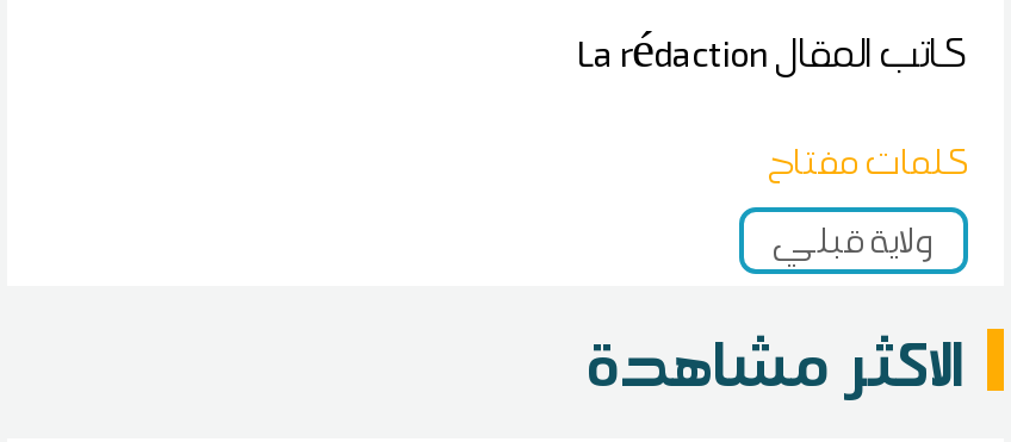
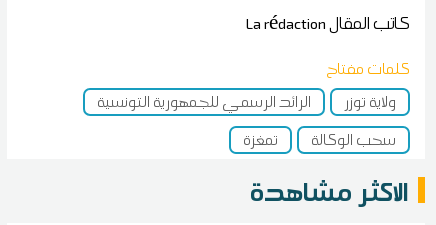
- ولاية قبلي
+ ولاية توزر
+ الرائد الرسمي للجمهورية التونسية
+ سحب الوكالة
+ تمغزة
